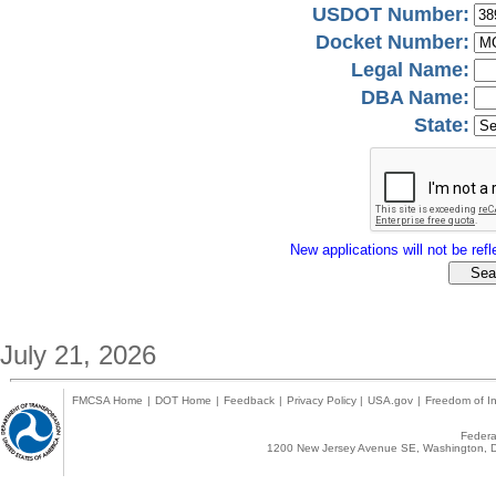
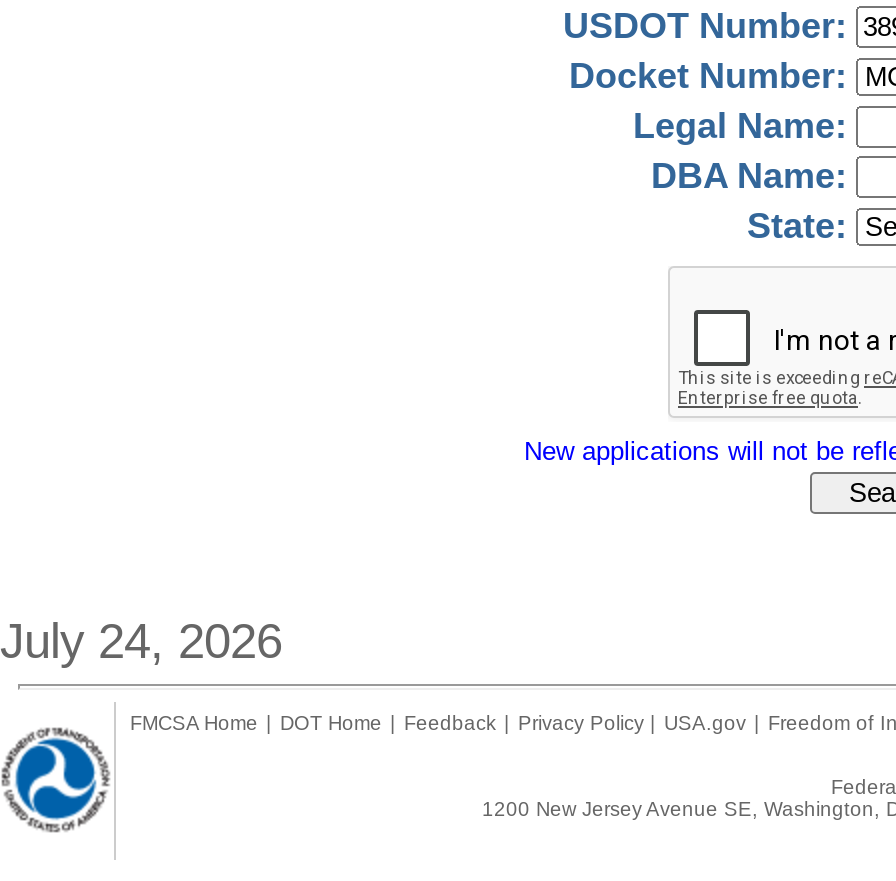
- July 21, 2026
+ July 24, 2026
